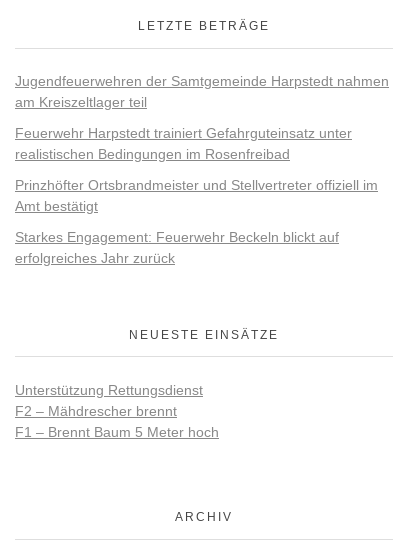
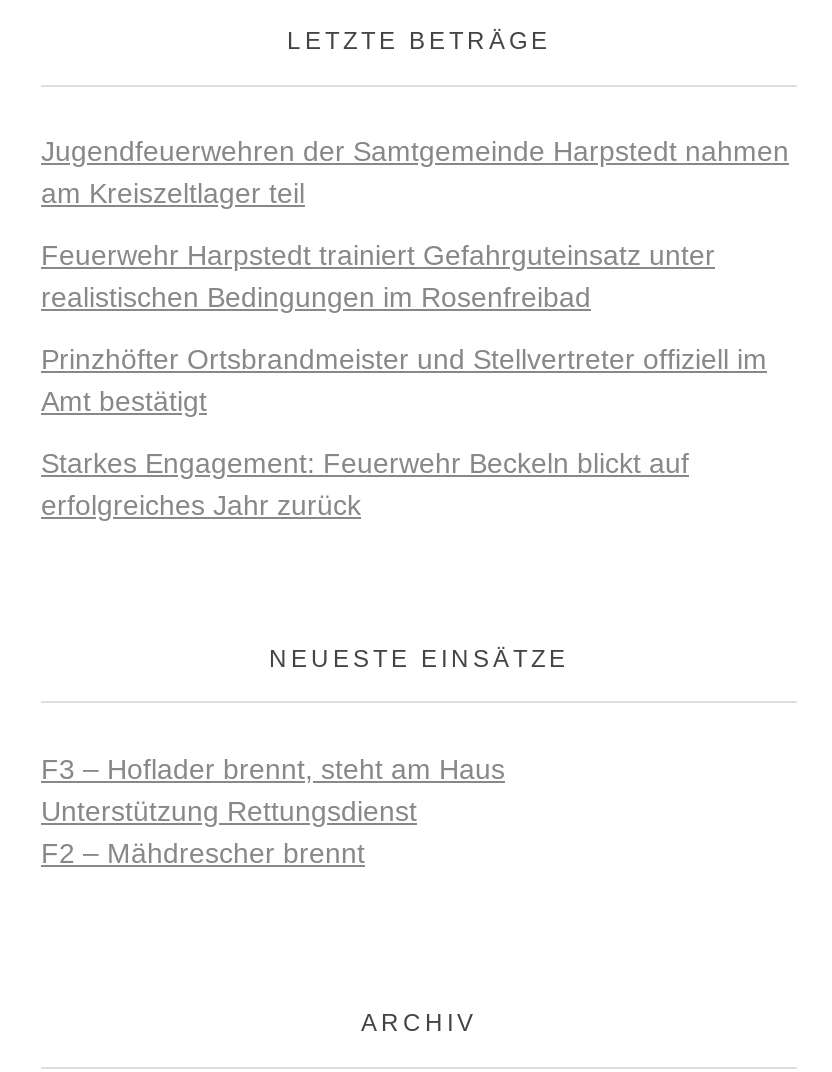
+ F3 – Hoflader brennt, steht am Haus

moved down: Unterstützung Rettungsdienst | F2 – Mähdrescher brennt

- F1 – Brennt Baum 5 Meter hoch
